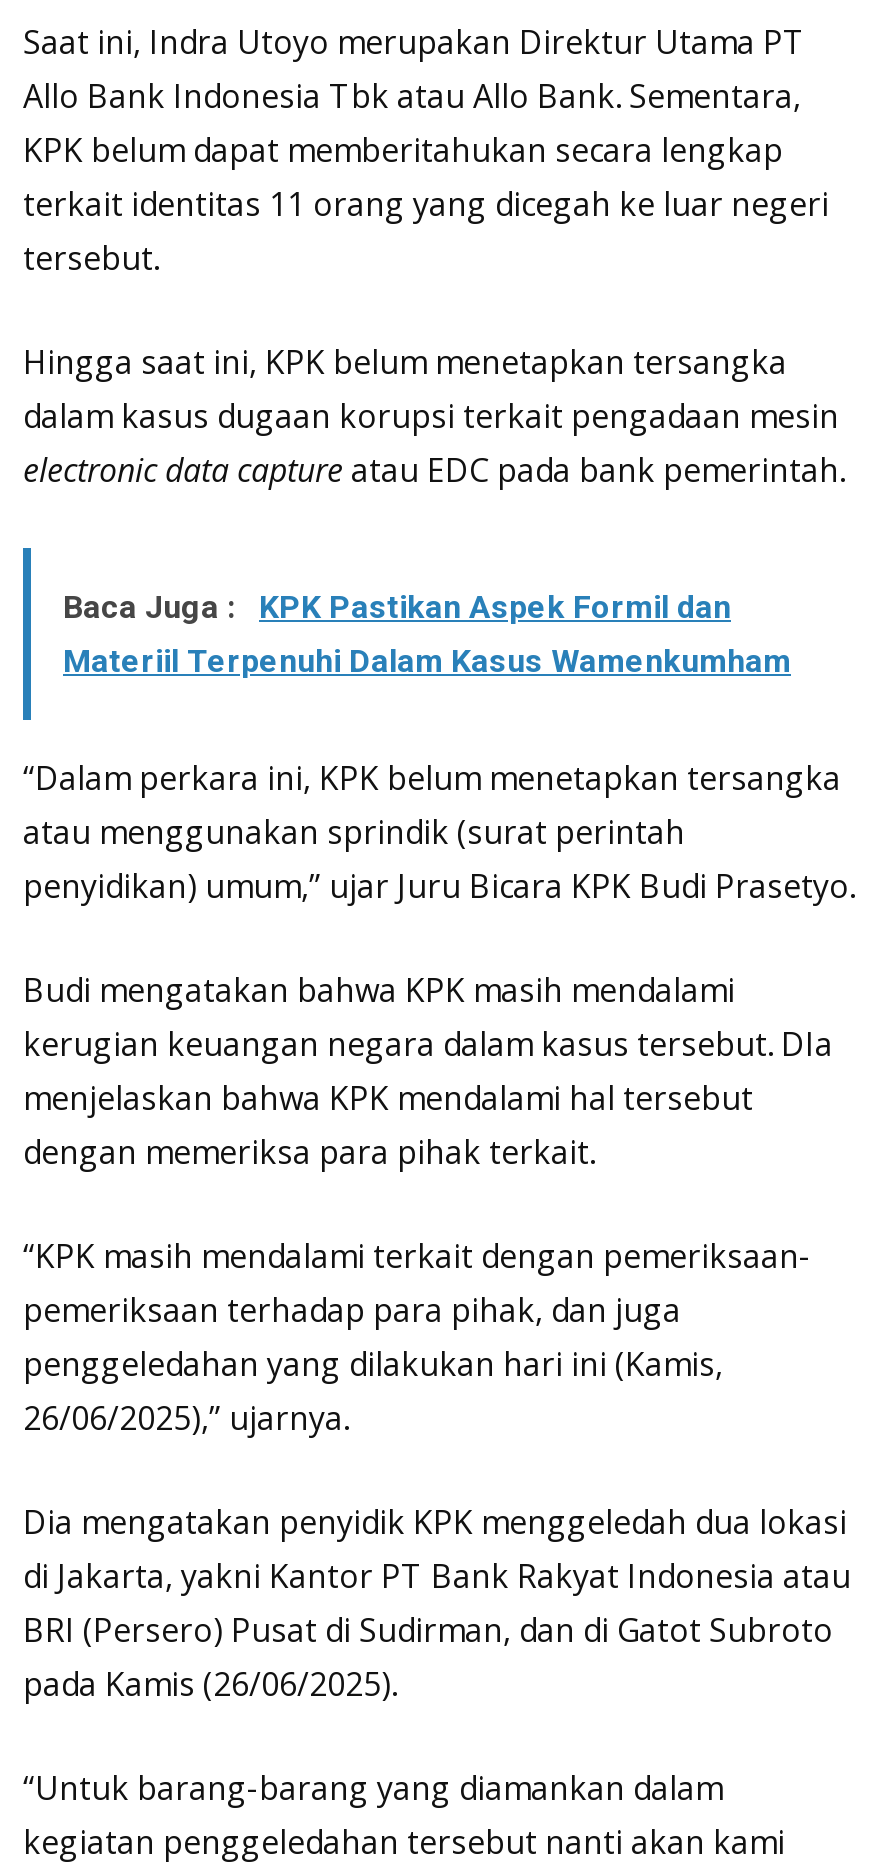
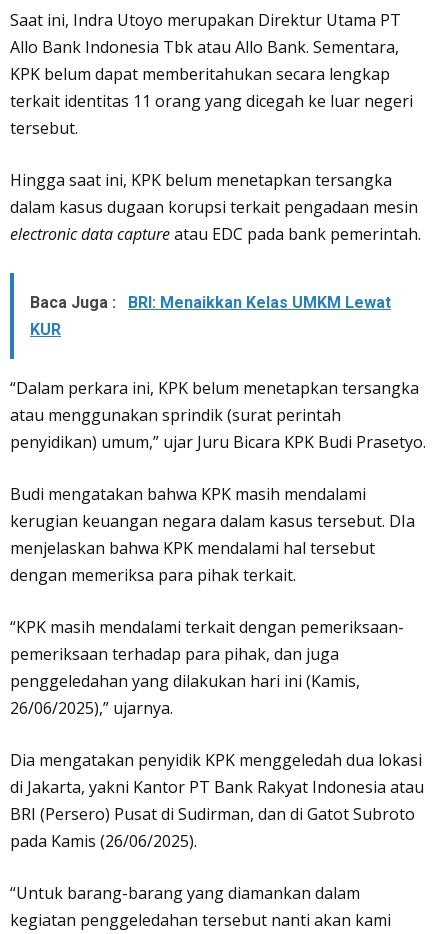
- Baca Juga : KPK Pastikan Aspek Formil dan
- Materiil Terpenuhi Dalam Kasus Wamenkumham
+ Baca Juga : BRI: Menaikkan Kelas UMKM Lewat
+ KUR
